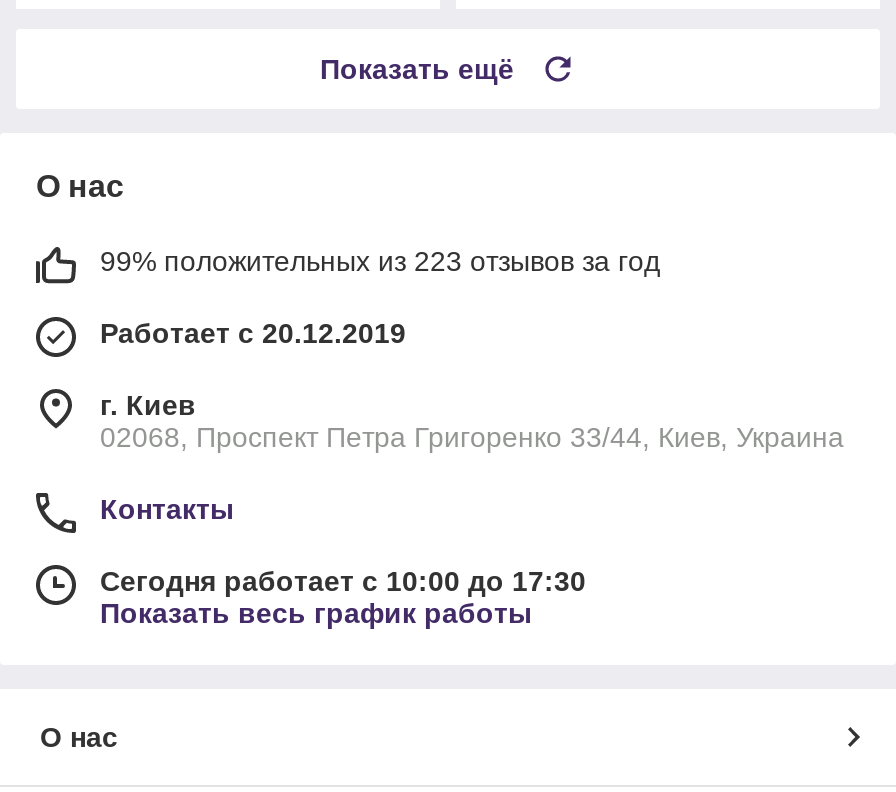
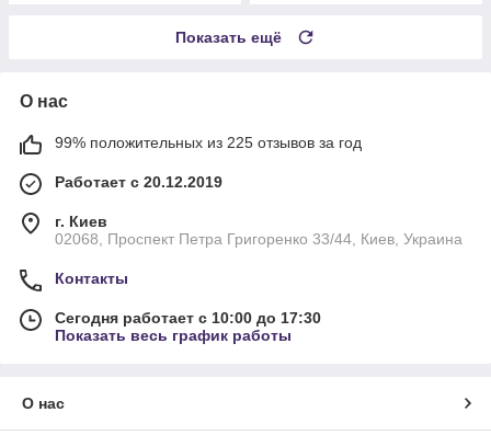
- 99% положительных из 223 отзывов за год
+ 99% положительных из 225 отзывов за год
